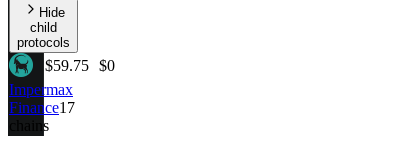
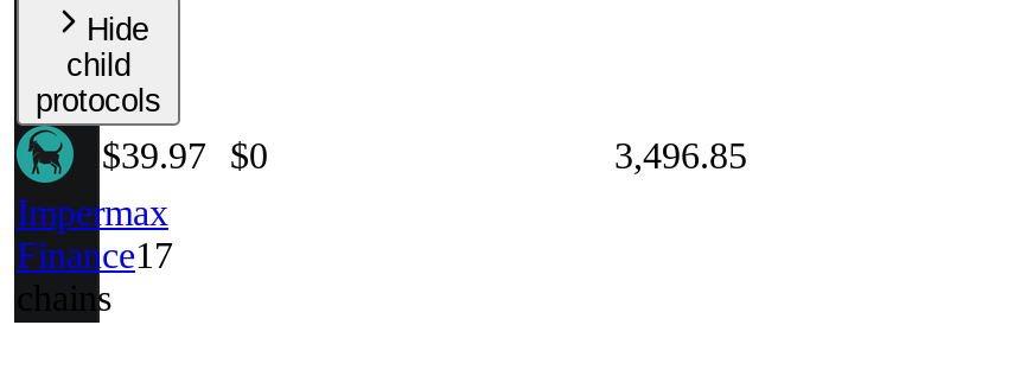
- $59.75 $0
+ $39.97 $0
+ 3,496.85
